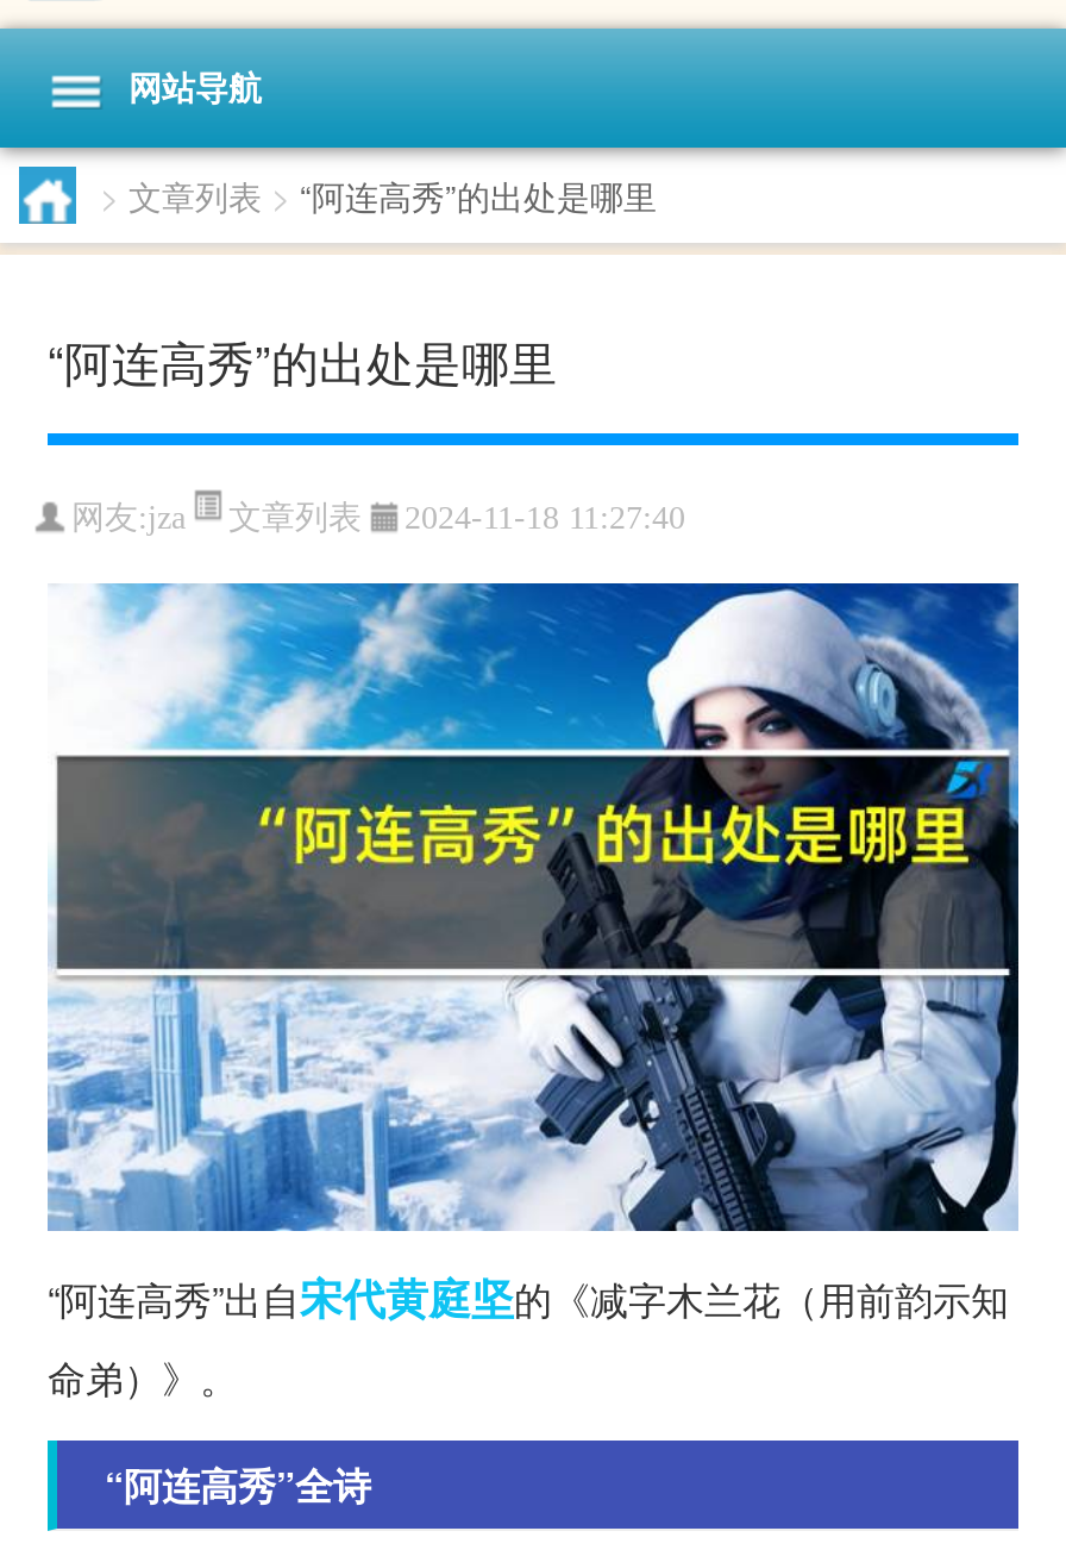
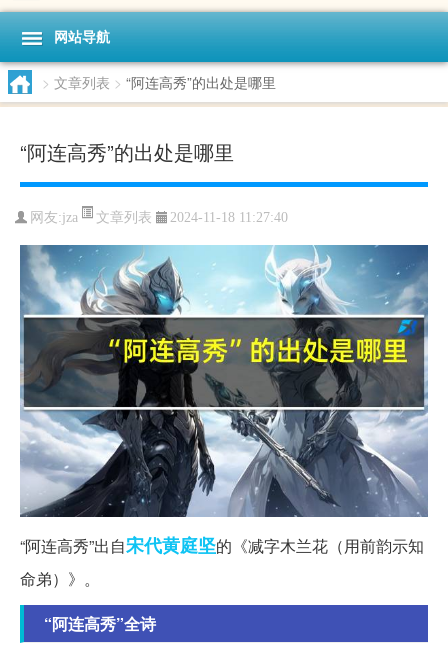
- [image]
+ [image]
